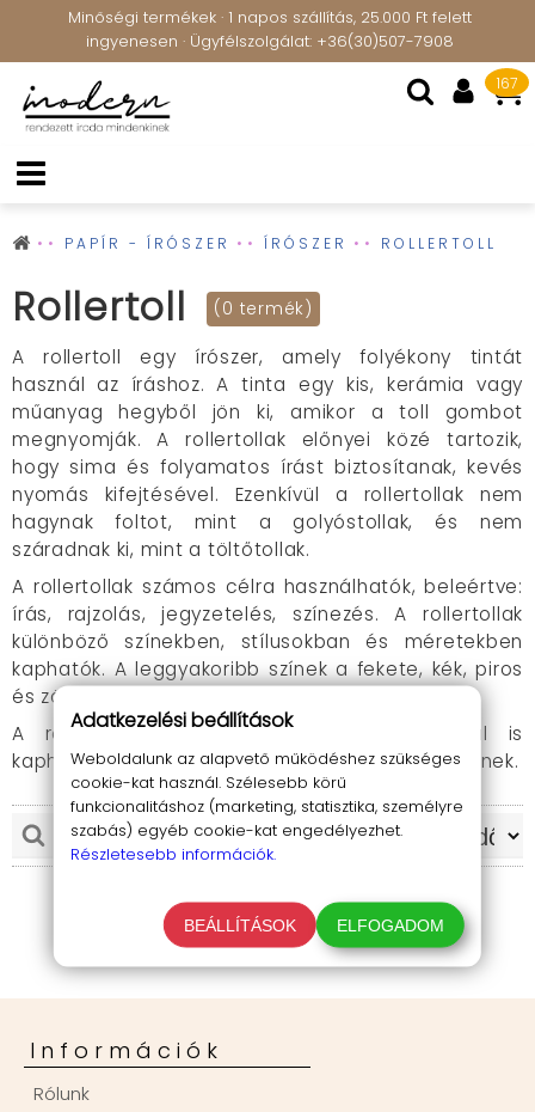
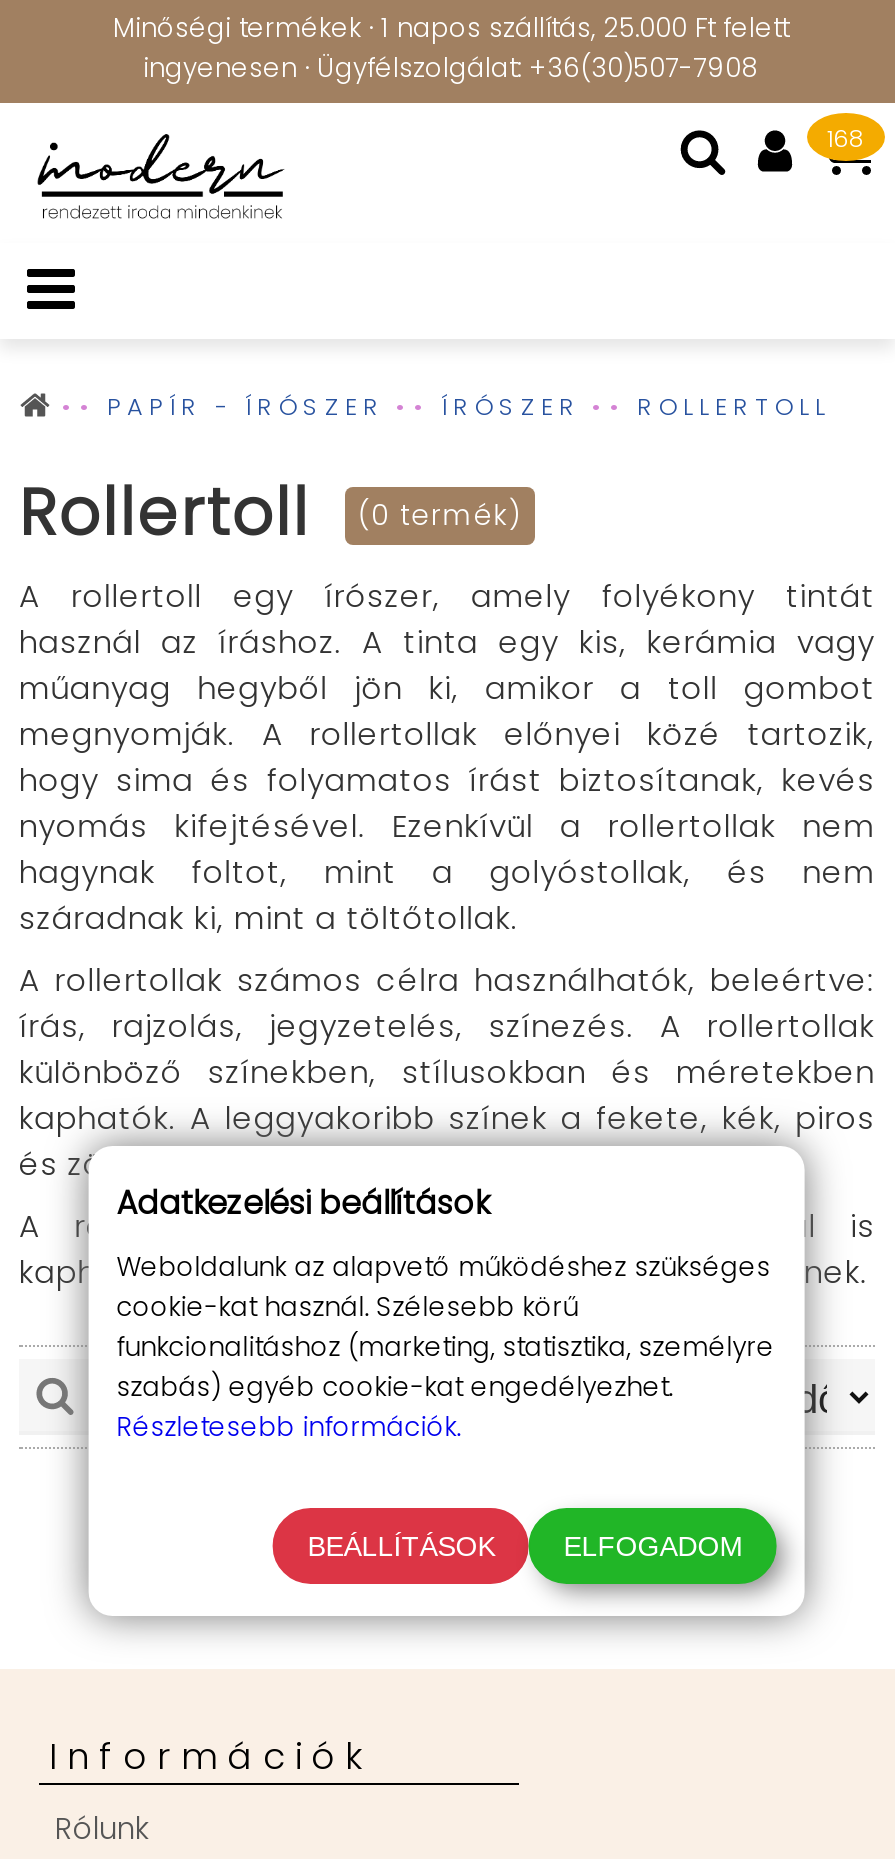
- 167
+ 168
